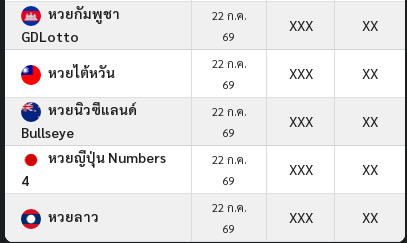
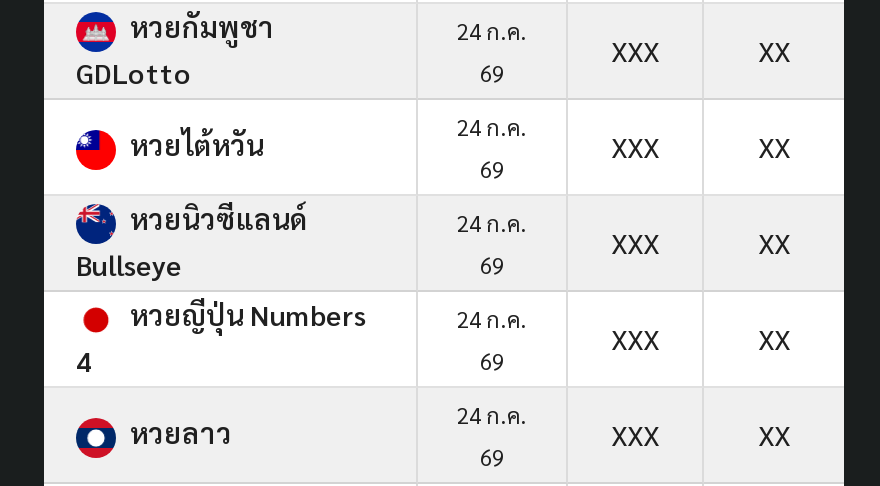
- 22 ก.ค.
+ 24 ก.ค.

- 22 ก.ค.
+ 24 ก.ค.

- 22 ก.ค.
+ 24 ก.ค.

- 22 ก.ค.
+ 24 ก.ค.

- 22 ก.ค.
+ 24 ก.ค.
